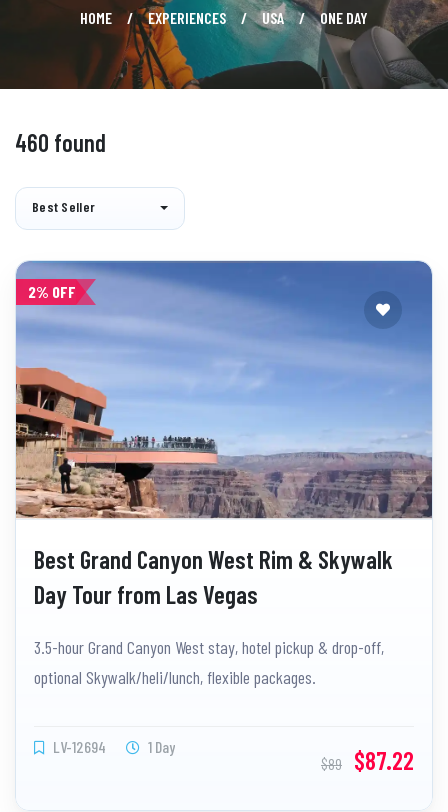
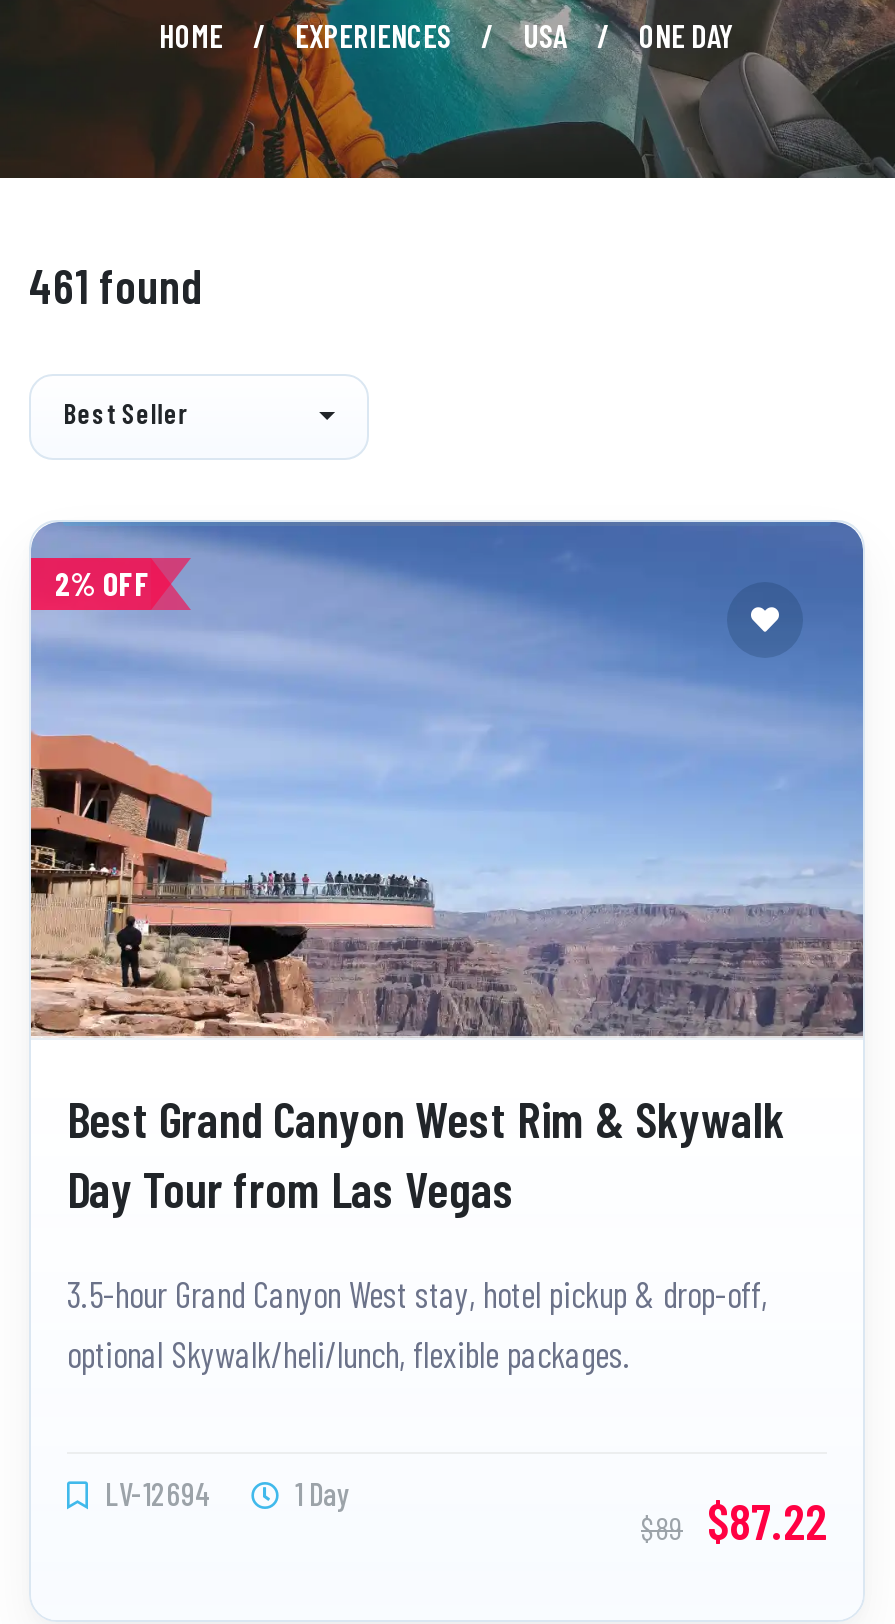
- 460 found
+ 461 found
